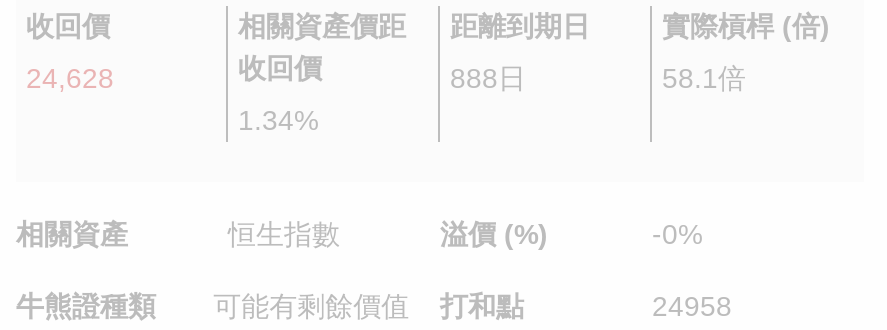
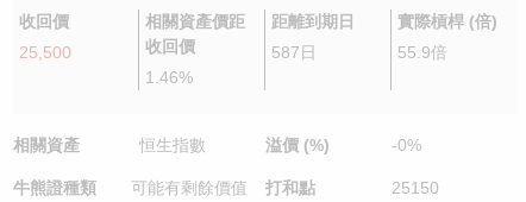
- 24,628
+ 25,500

- 888日
+ 587日

- 58.1倍
+ 55.9倍

- 1.34%
+ 1.46%

- 24958
+ 25150
